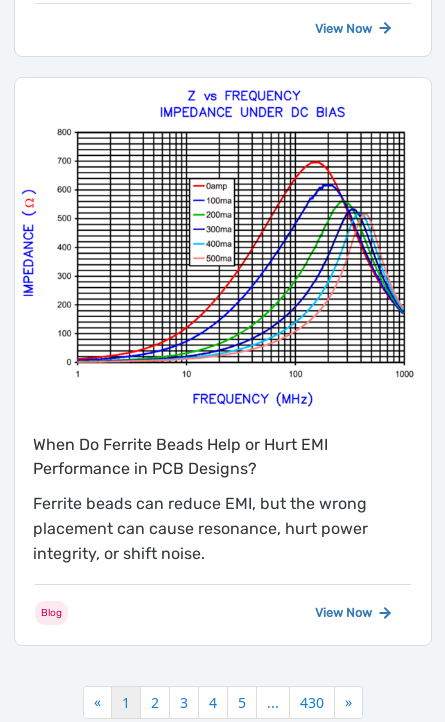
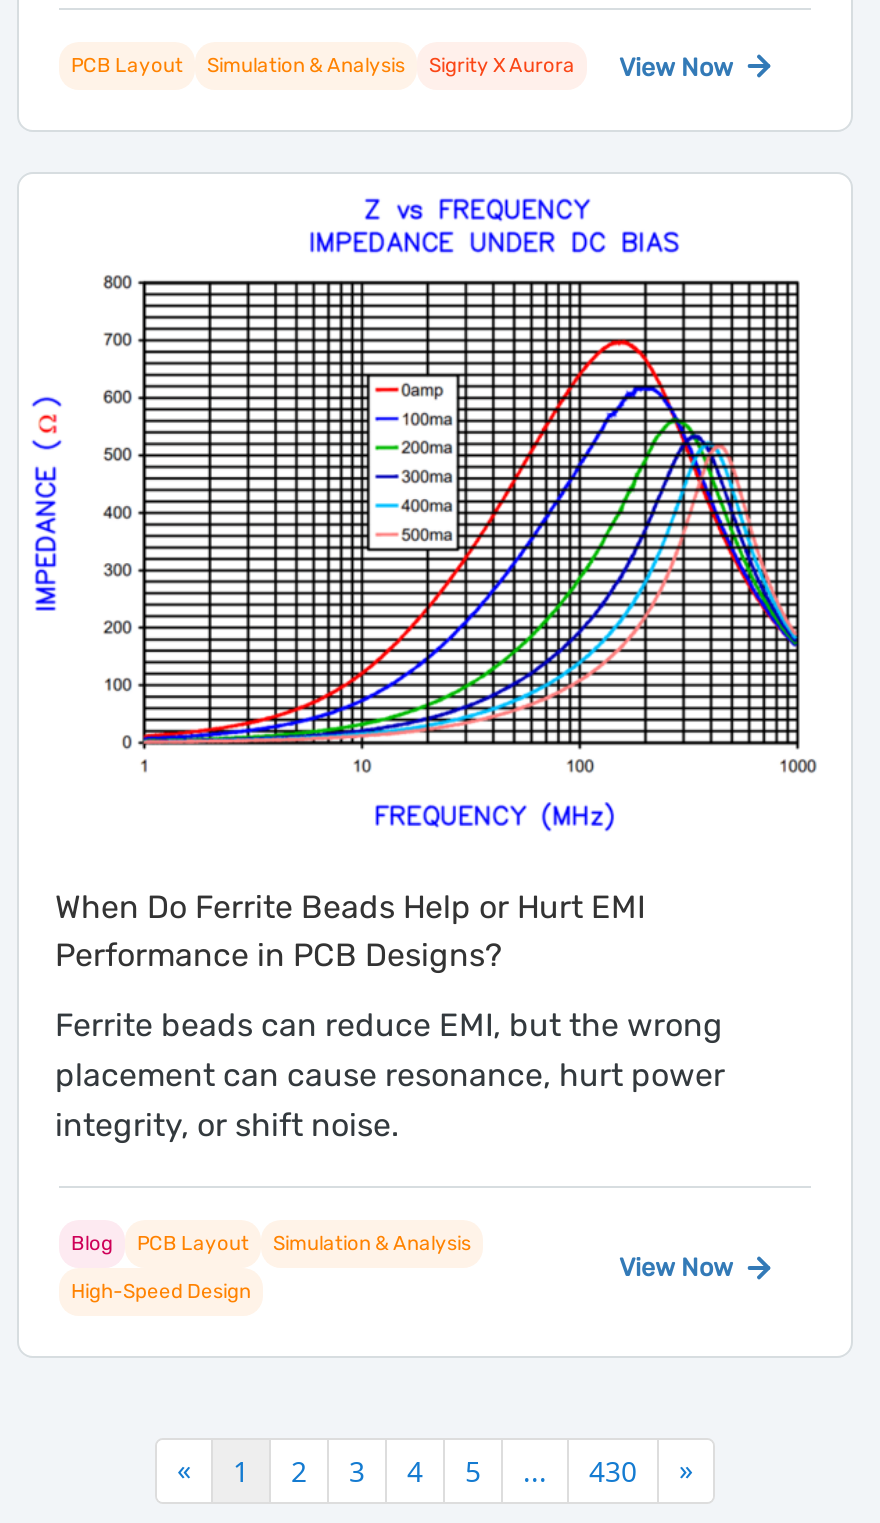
+ PCB Layout
+ Simulation & Analysis
+ Sigrity X Aurora

+ PCB Layout
+ Simulation & Analysis
+ High-Speed Design
